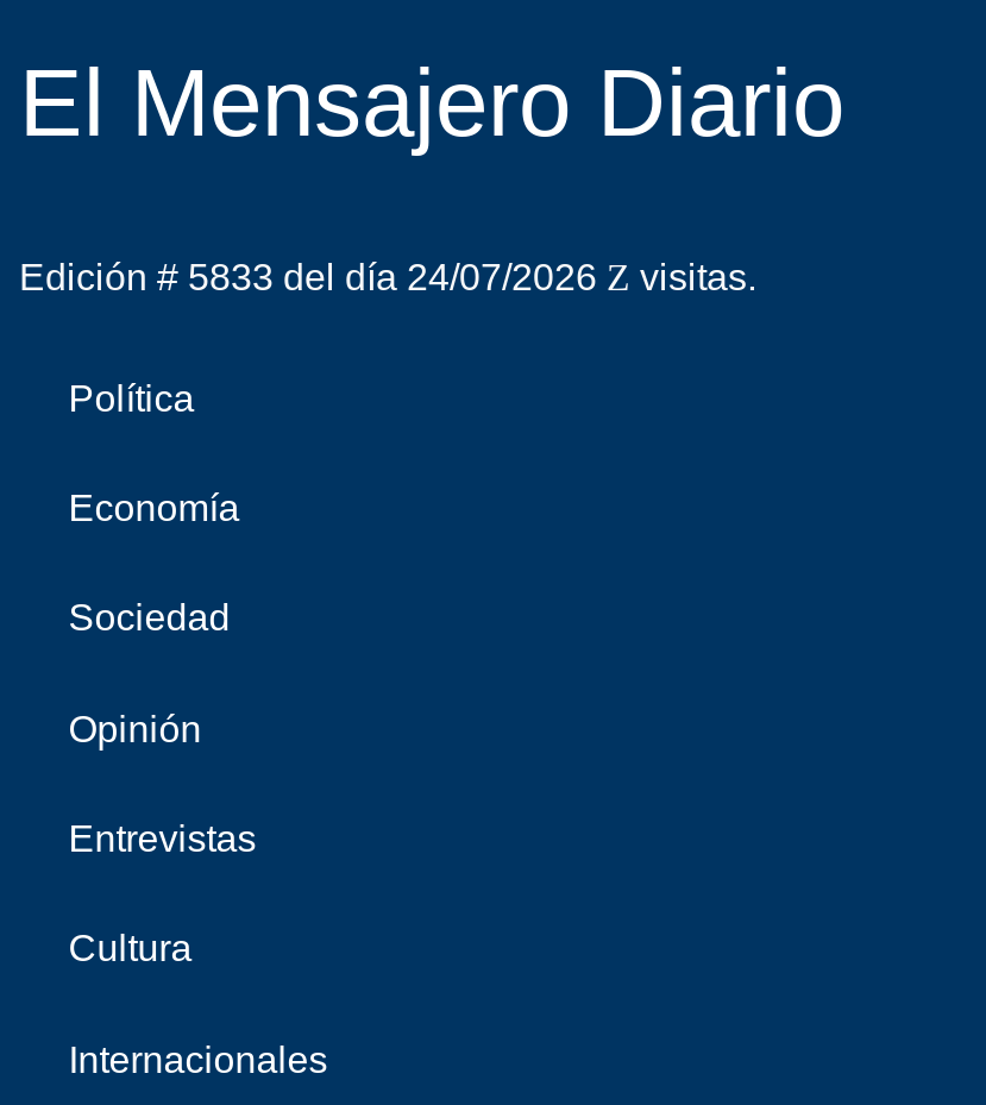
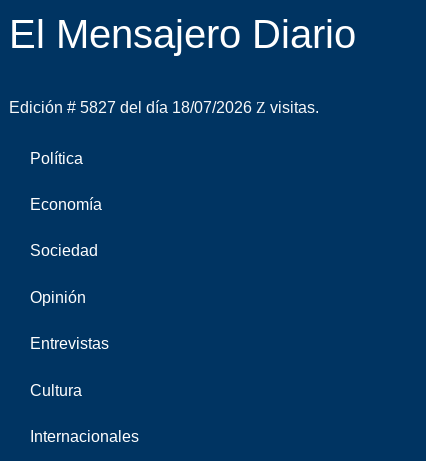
- Edición # 5833 del día 24/07/2026
+ Edición # 5827 del día 18/07/2026
